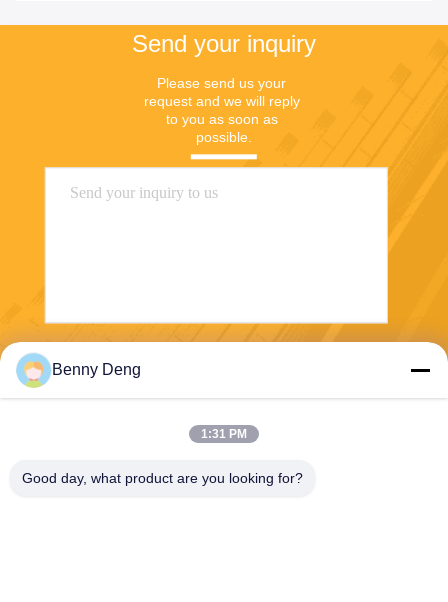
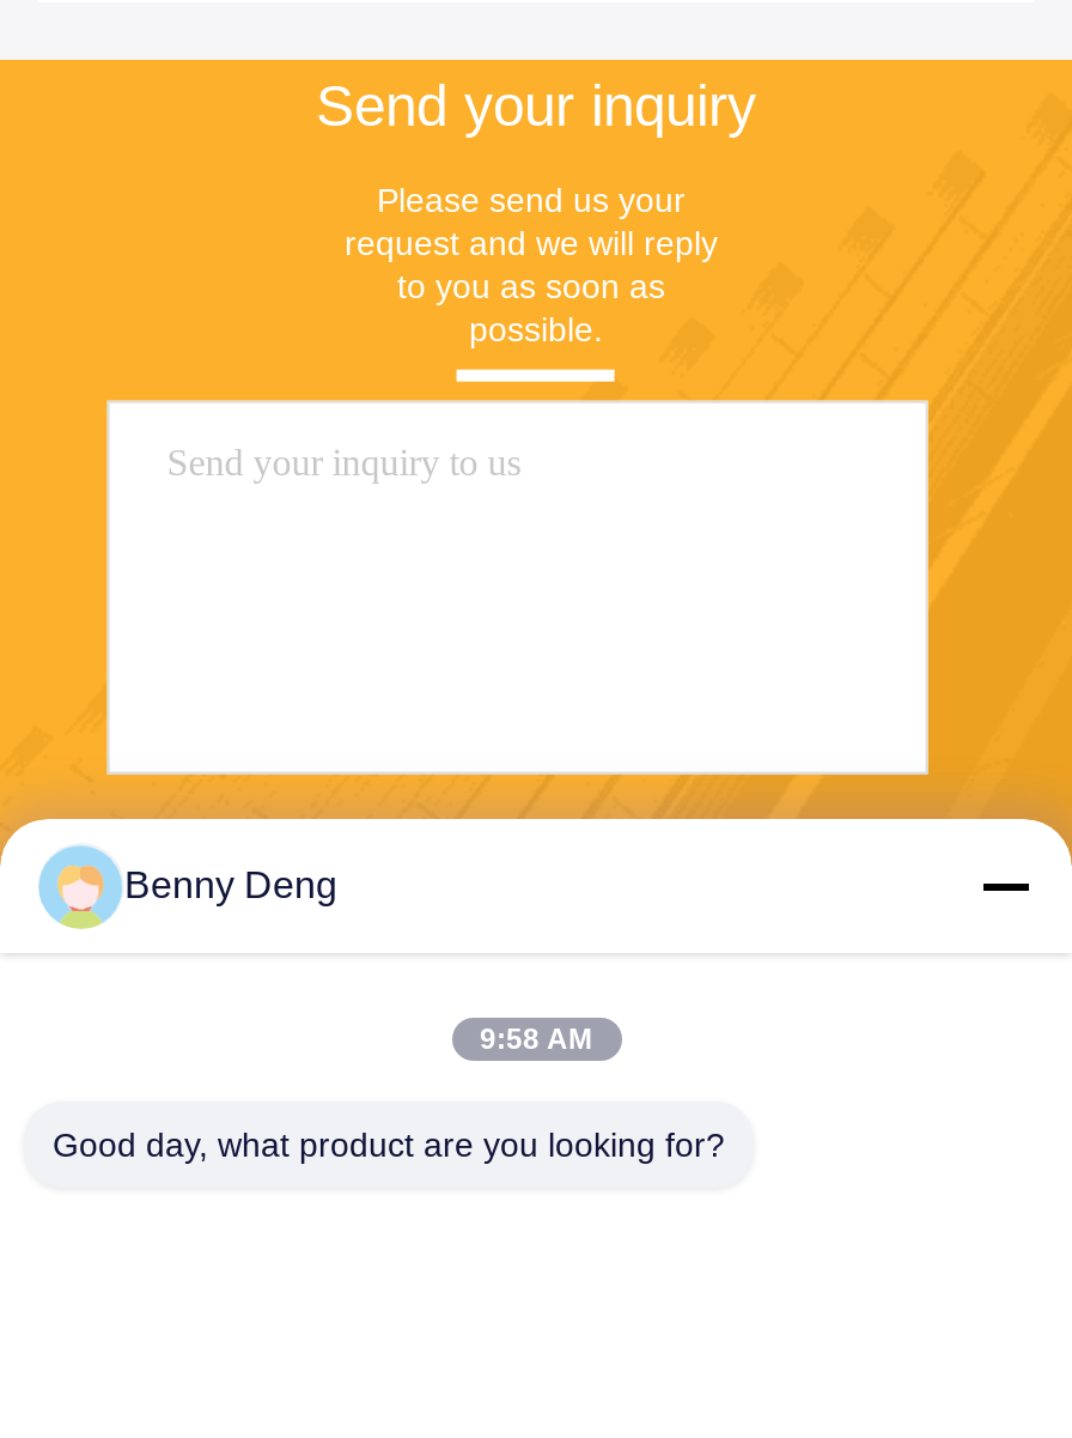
- 1:31 PM
+ 9:58 AM
